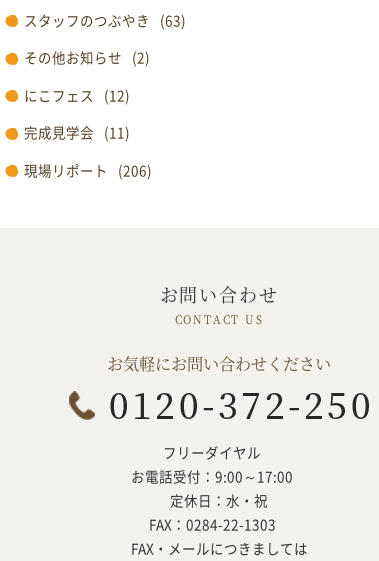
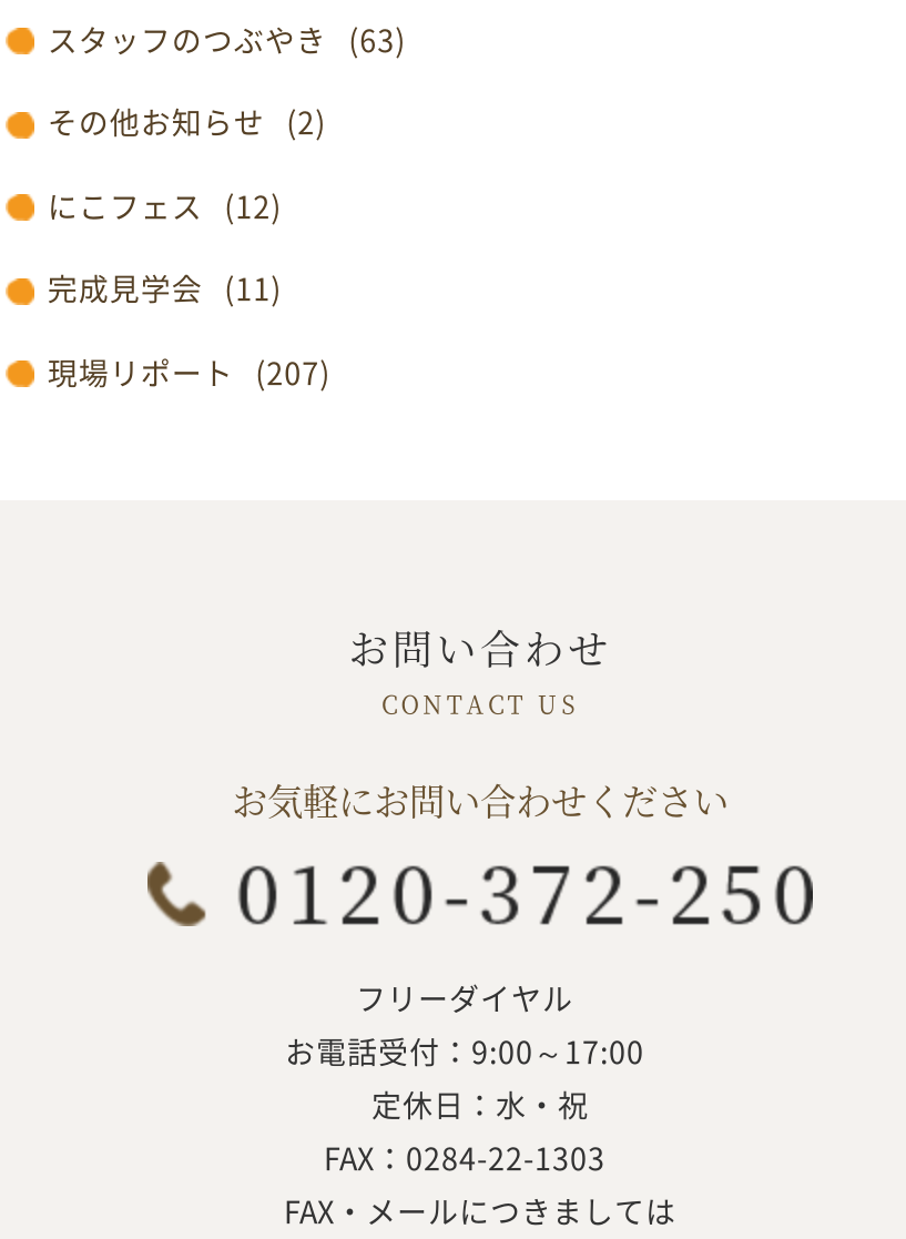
- 現場リポート (206)
+ 現場リポート (207)
